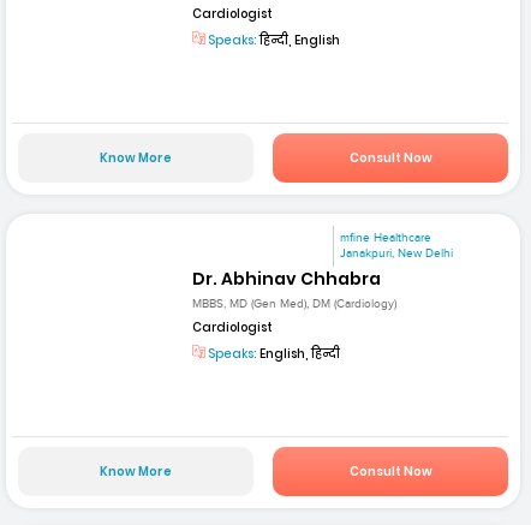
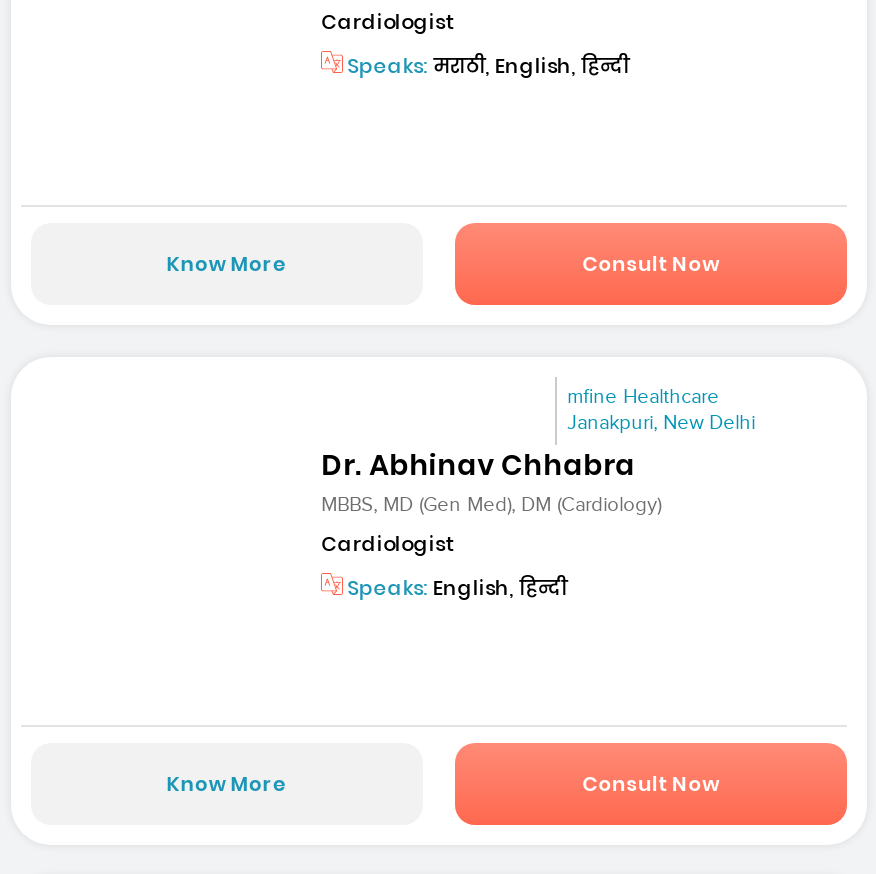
- Speaks: हिन्दी, English
+ Speaks: मराठी, English, हिन्दी
